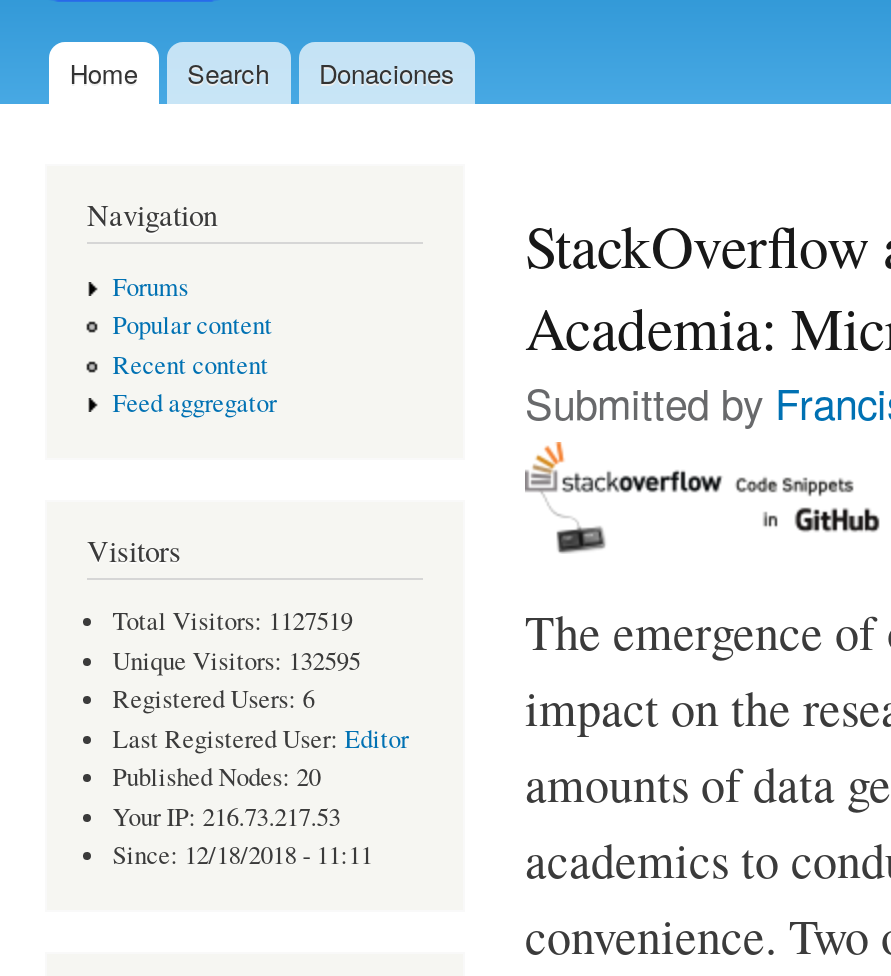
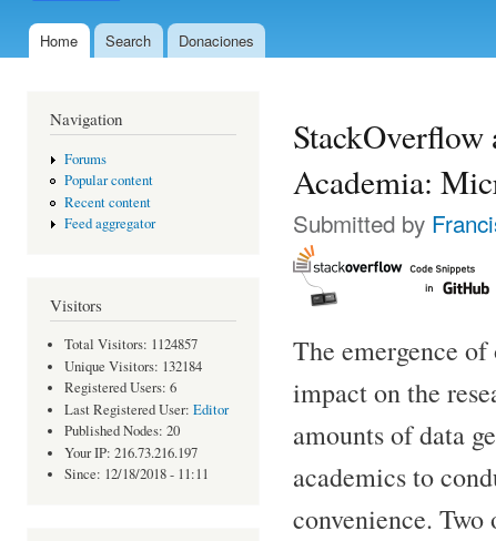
- Total Visitors: 1127519
+ Total Visitors: 1124857

- Unique Visitors: 132595
+ Unique Visitors: 132184

- Your IP: 216.73.217.53
+ Your IP: 216.73.216.197
